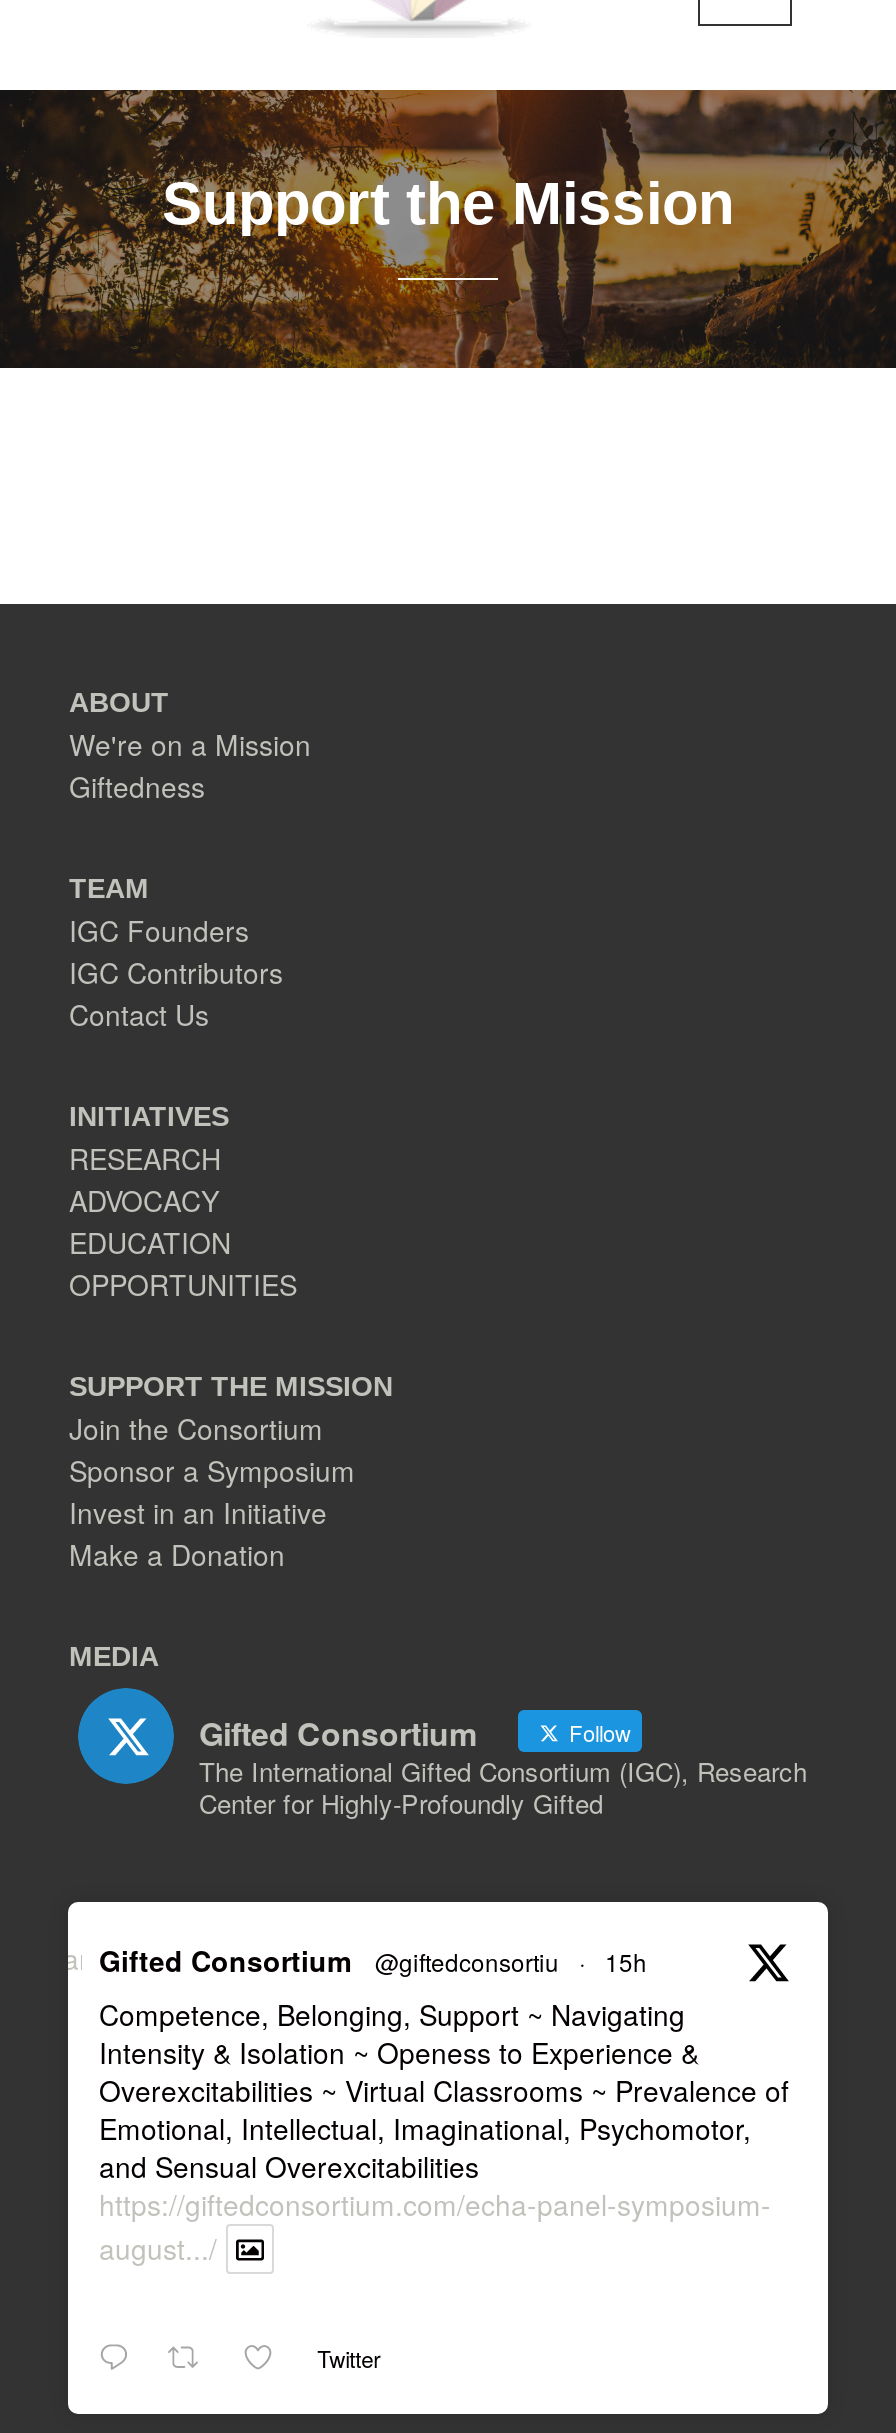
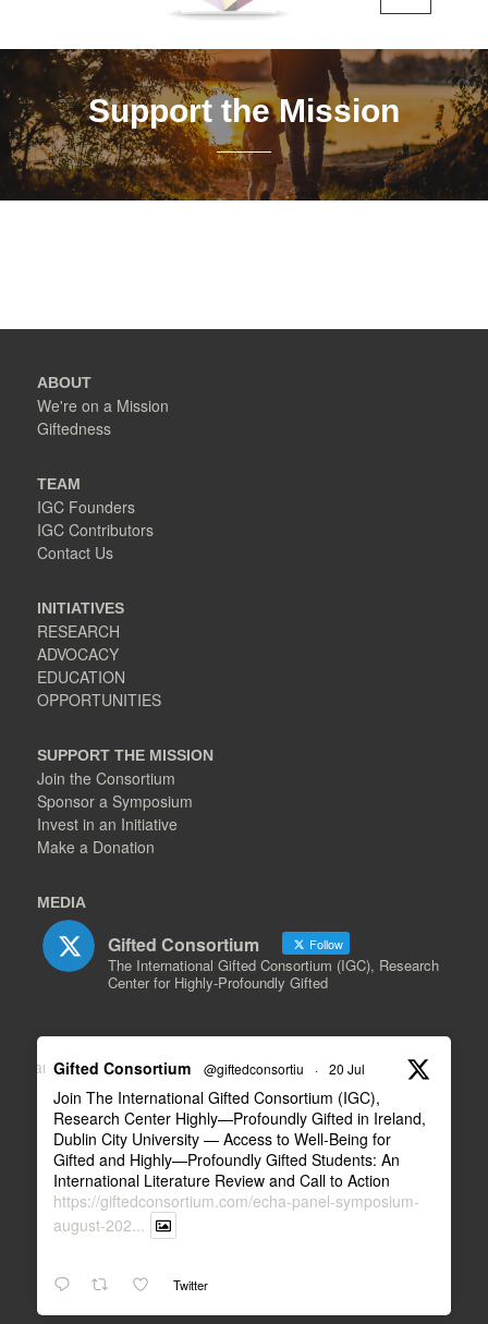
- @giftedconsortiu · 15h
- Competence, Belonging, Support ~ Navigating
- Intensity & Isolation ~ Openess to Experience &
- Overexcitabilities ~ Virtual Classrooms ~ Prevalence of
- Emotional, Intellectual, Imaginational, Psychomotor,
- and Sensual Overexcitabilities
+ @giftedconsortiu · 20 Jul
+ Join The International Gifted Consortium (IGC),
+ Research Center Highly—Profoundly Gifted in Ireland,
+ Dublin City University — Access to Well-Being for
+ Gifted and Highly—Profoundly Gifted Students: An
+ International Literature Review and Call to Action

- august.../
+ august-202...
